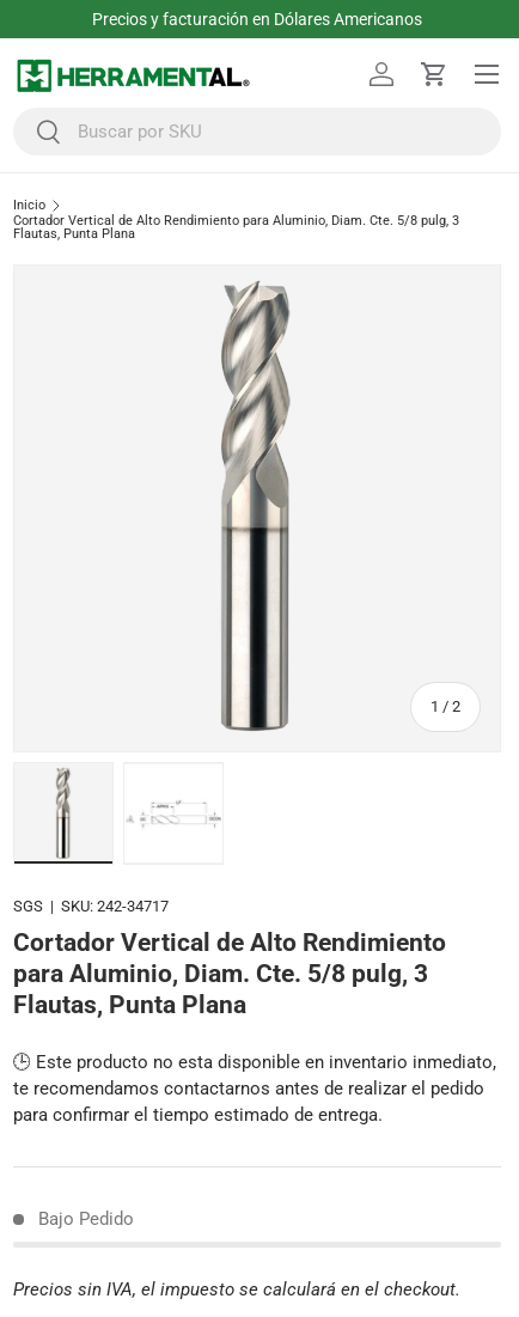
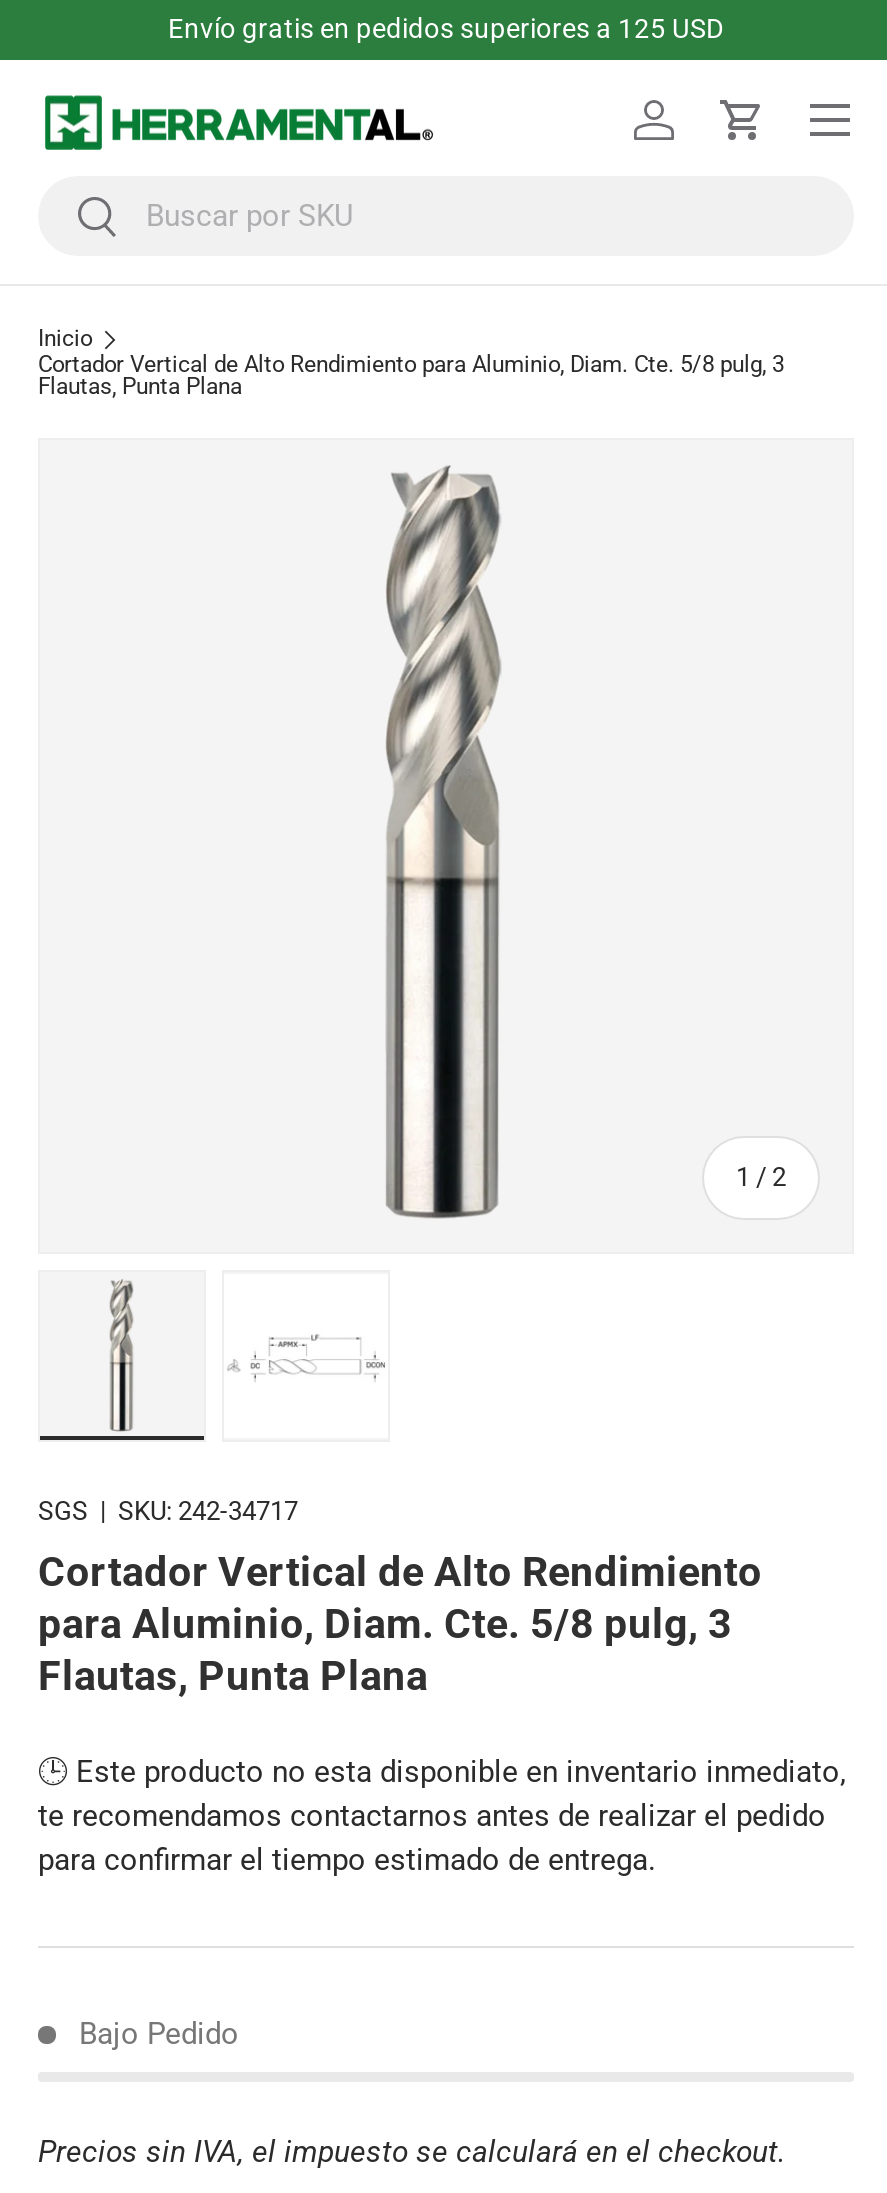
- Precios y facturación en Dólares Americanos
+ Envío gratis en pedidos superiores a 125 USD
